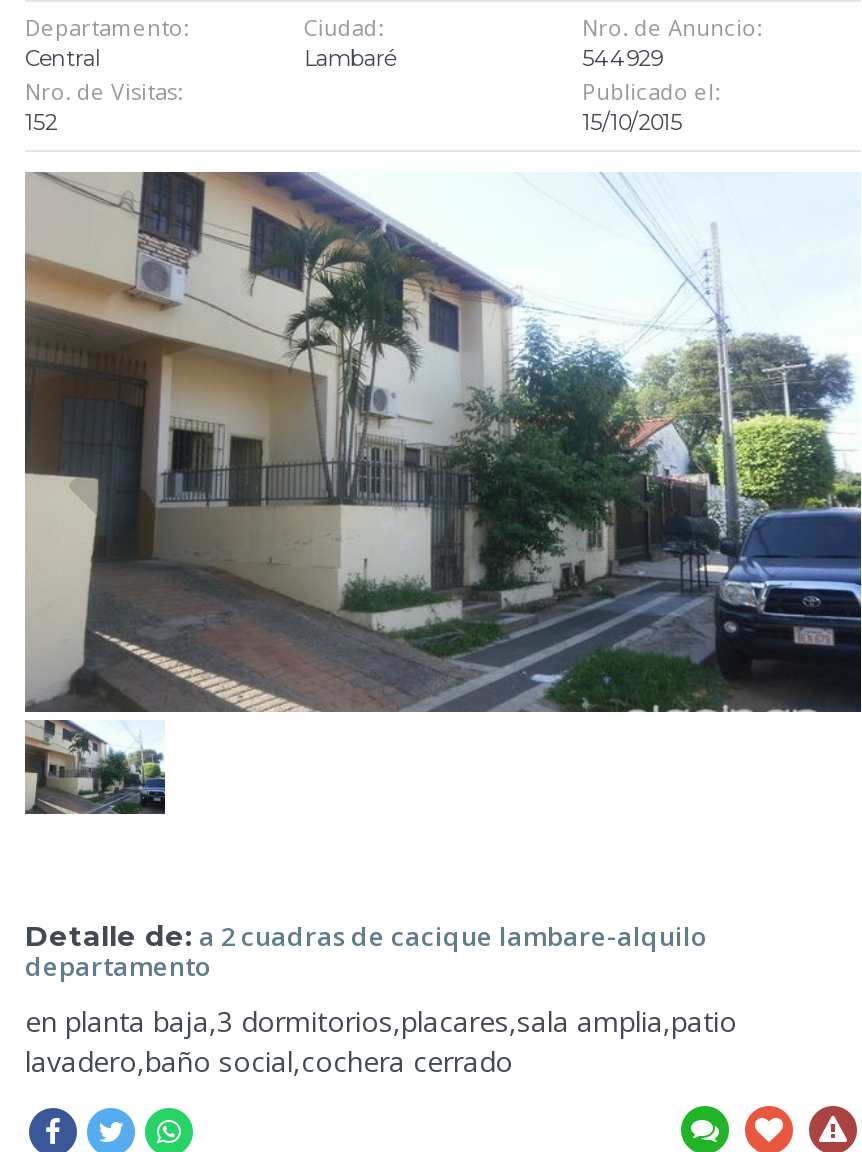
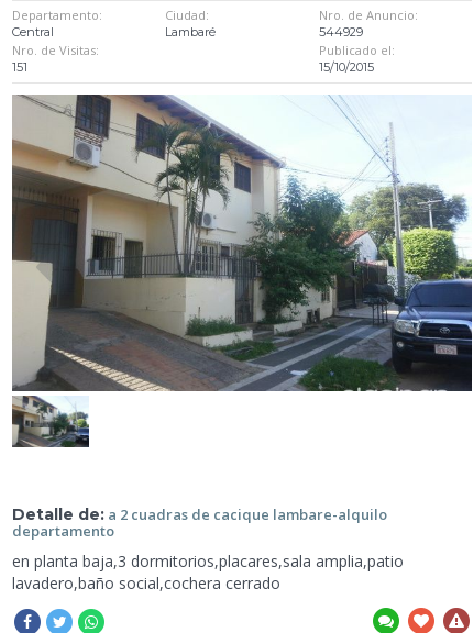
- 152
+ 151
